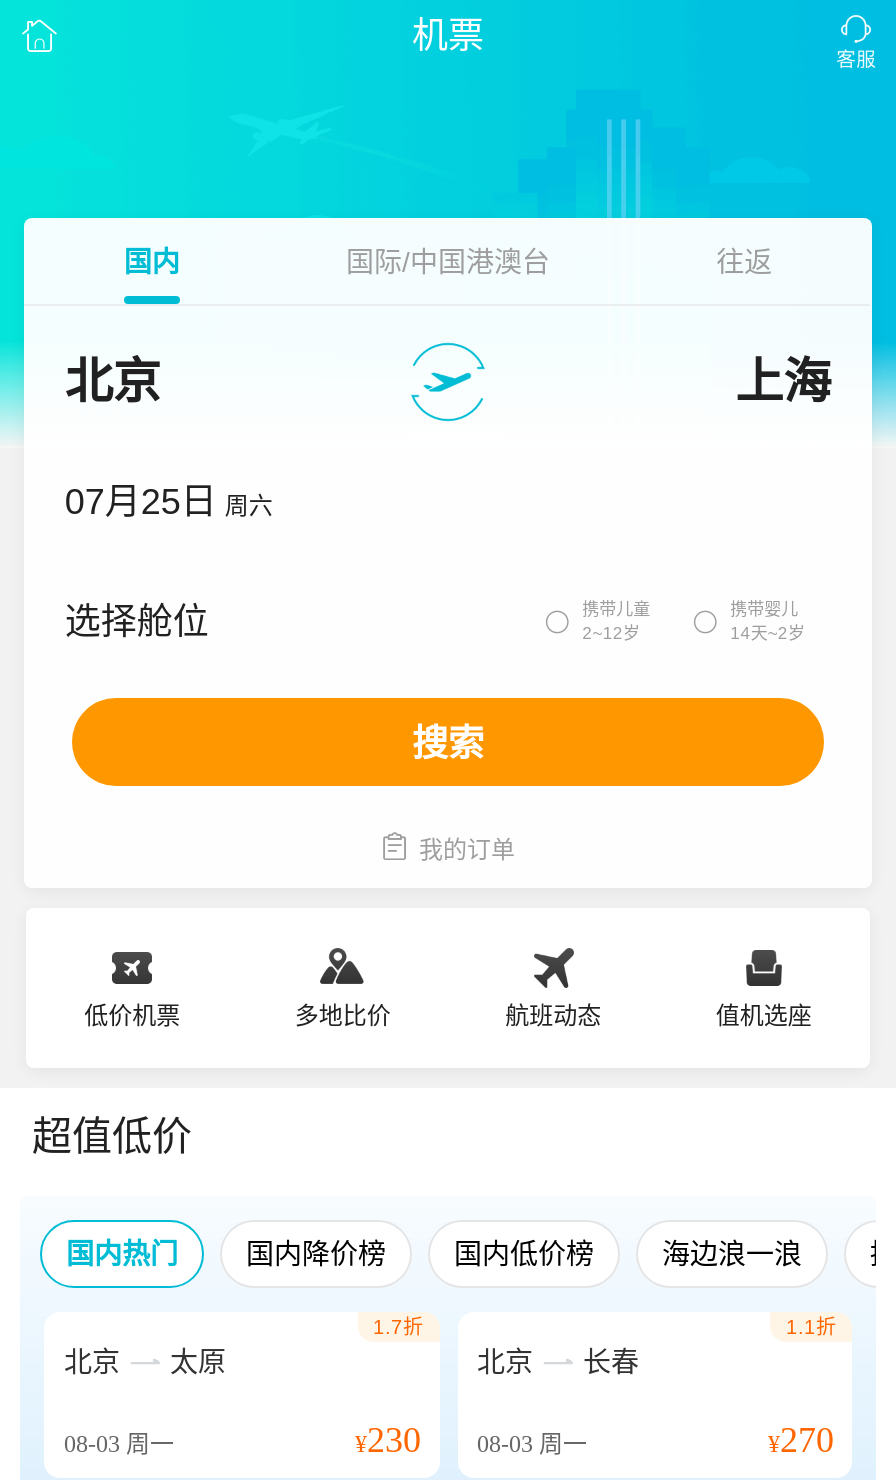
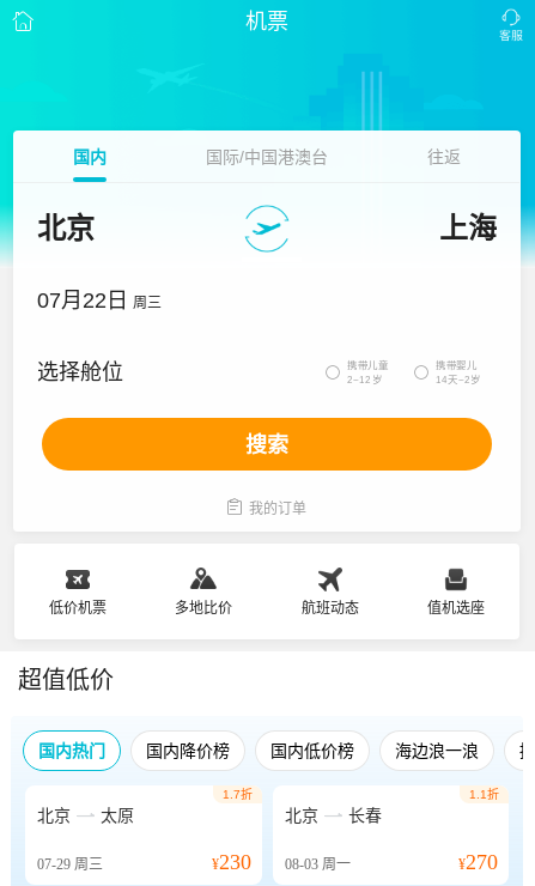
- 07月25日 周六
+ 07月22日 周三

- 08-03周一
+ 07-29周三
